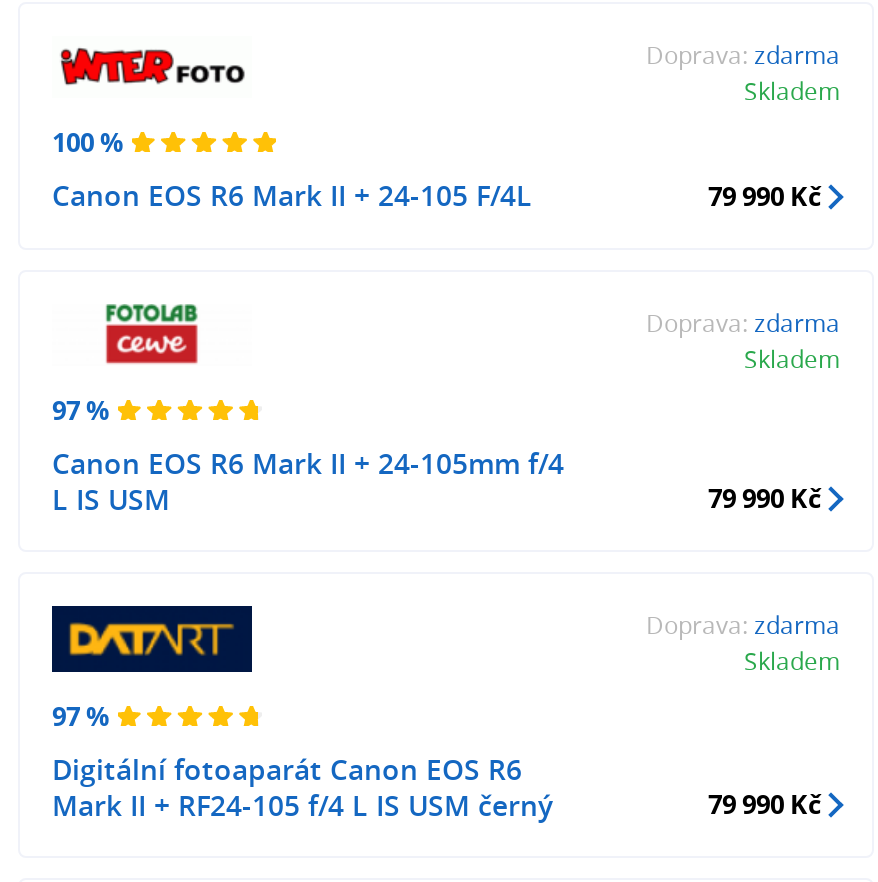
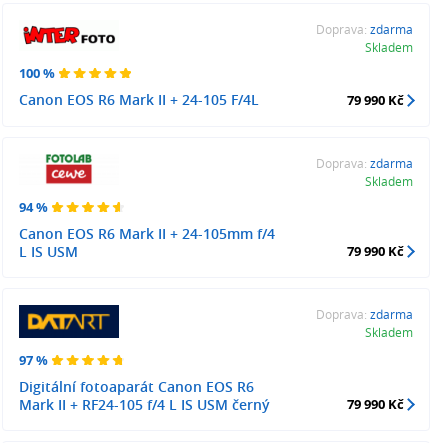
- 97 %
+ 94 %
